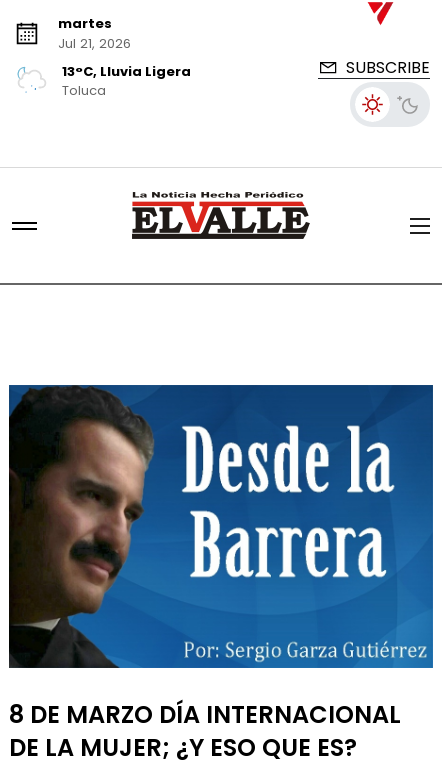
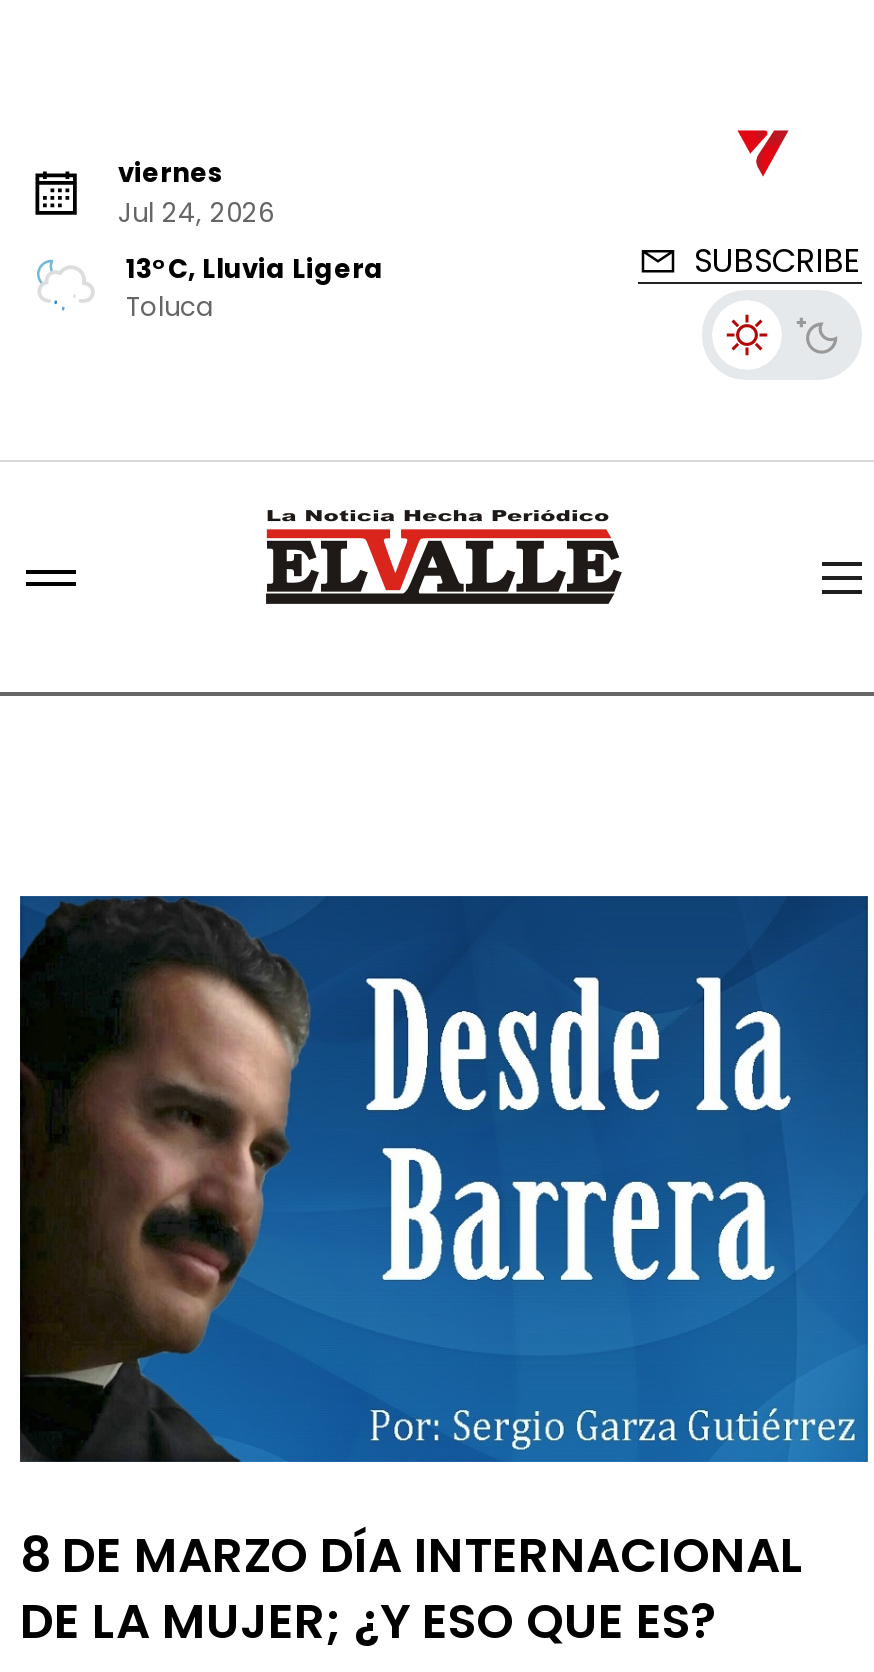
- martes
- Jul 21, 2026
+ viernes
+ Jul 24, 2026
